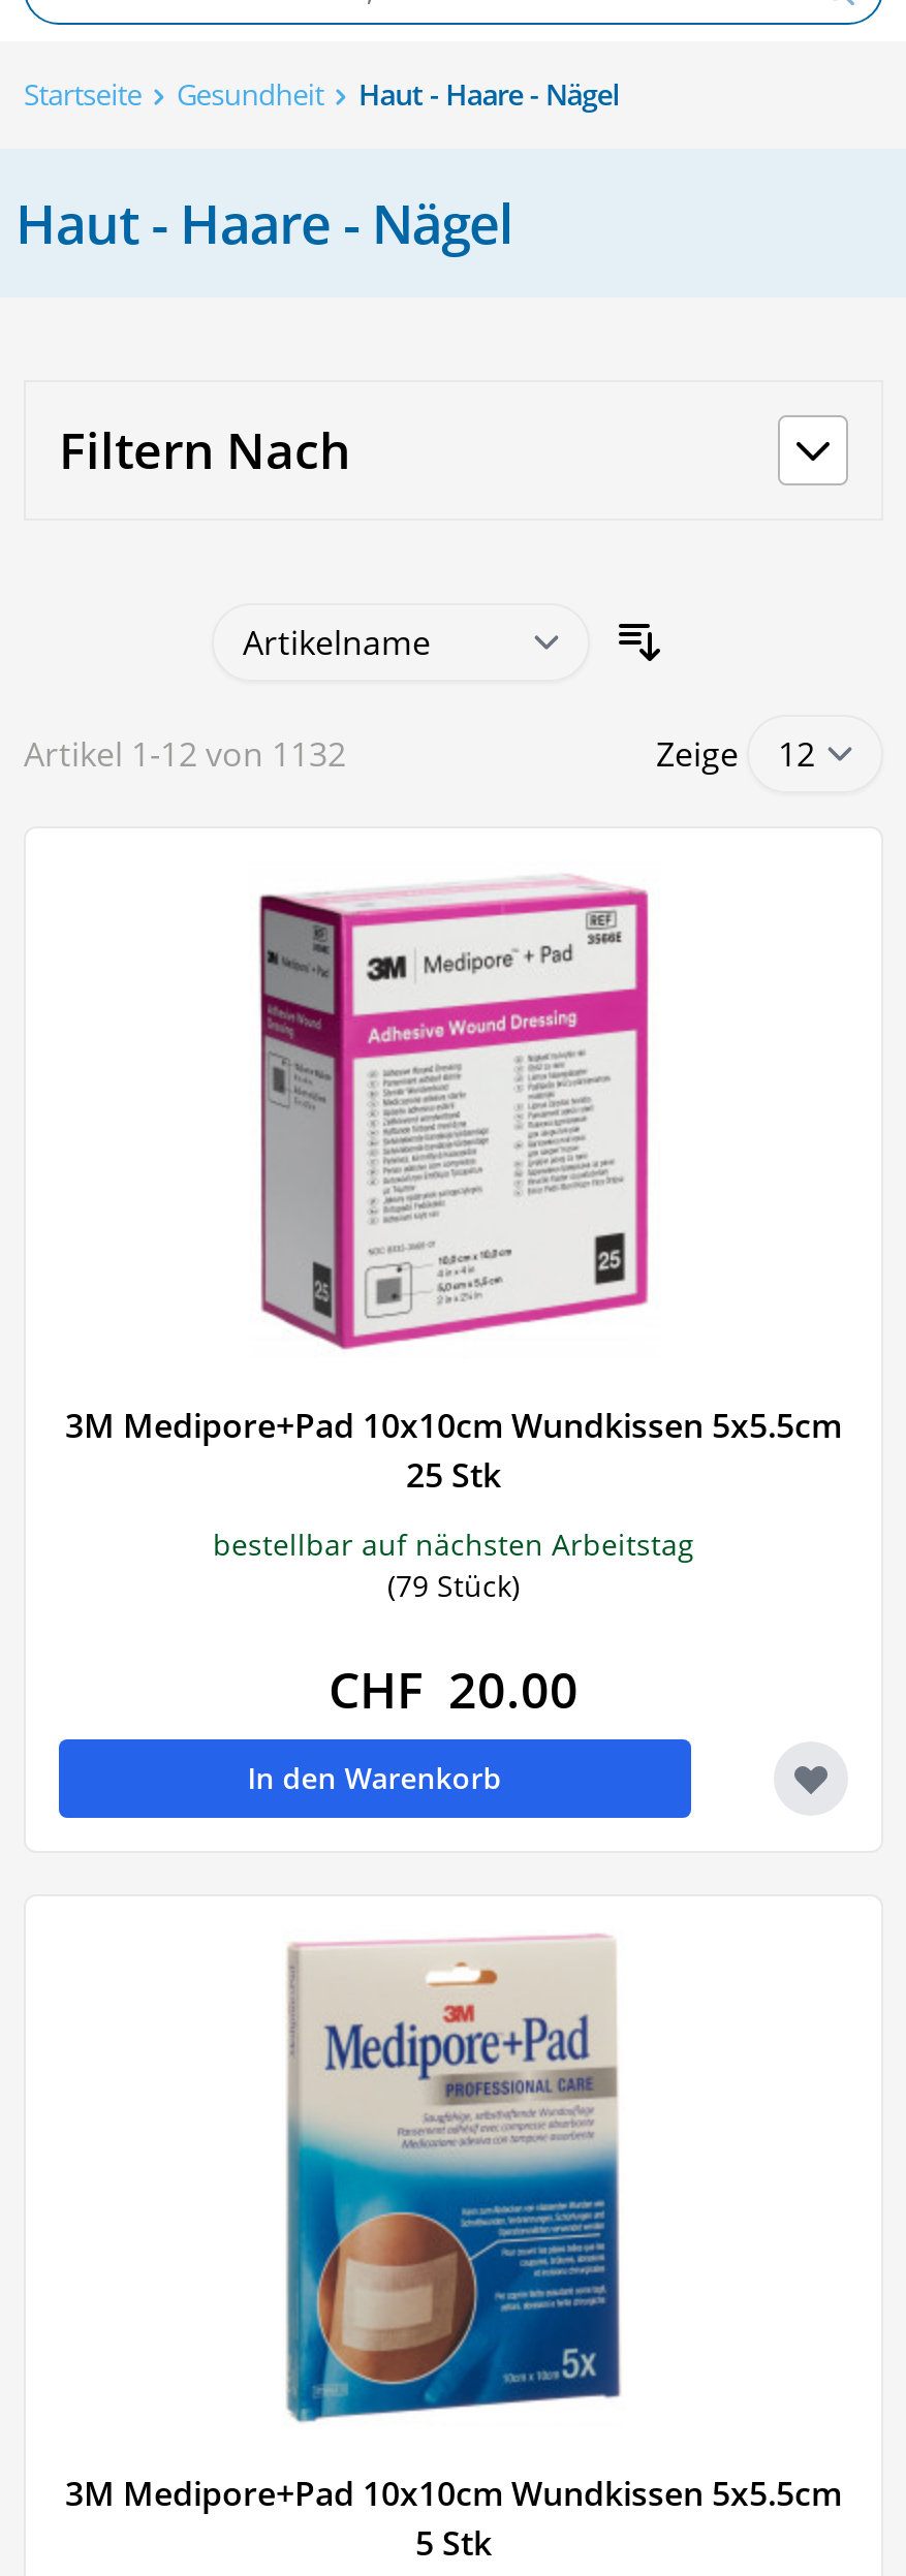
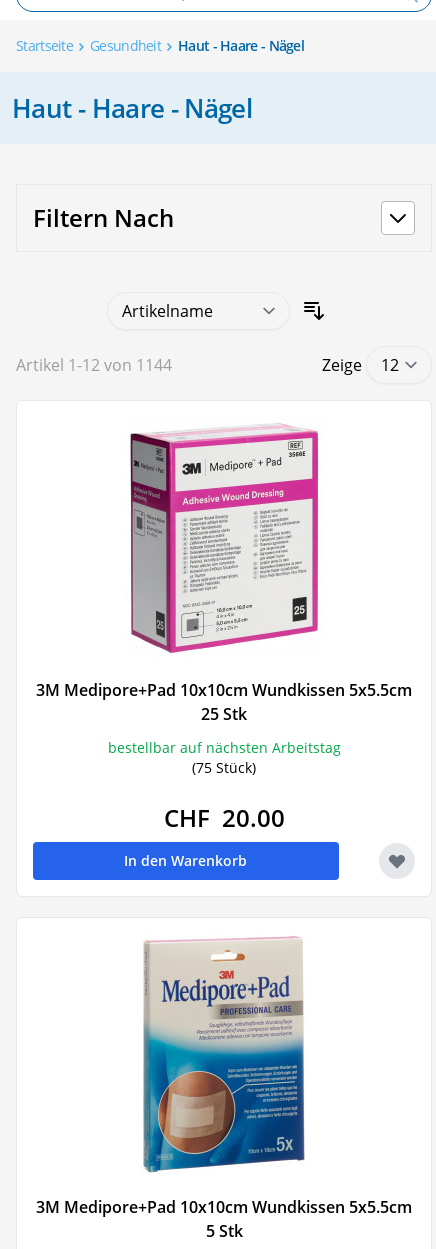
- Artikel 1 - 12 von 1132
+ Artikel 1 - 12 von 1144

- (79 Stück)
+ (75 Stück)
